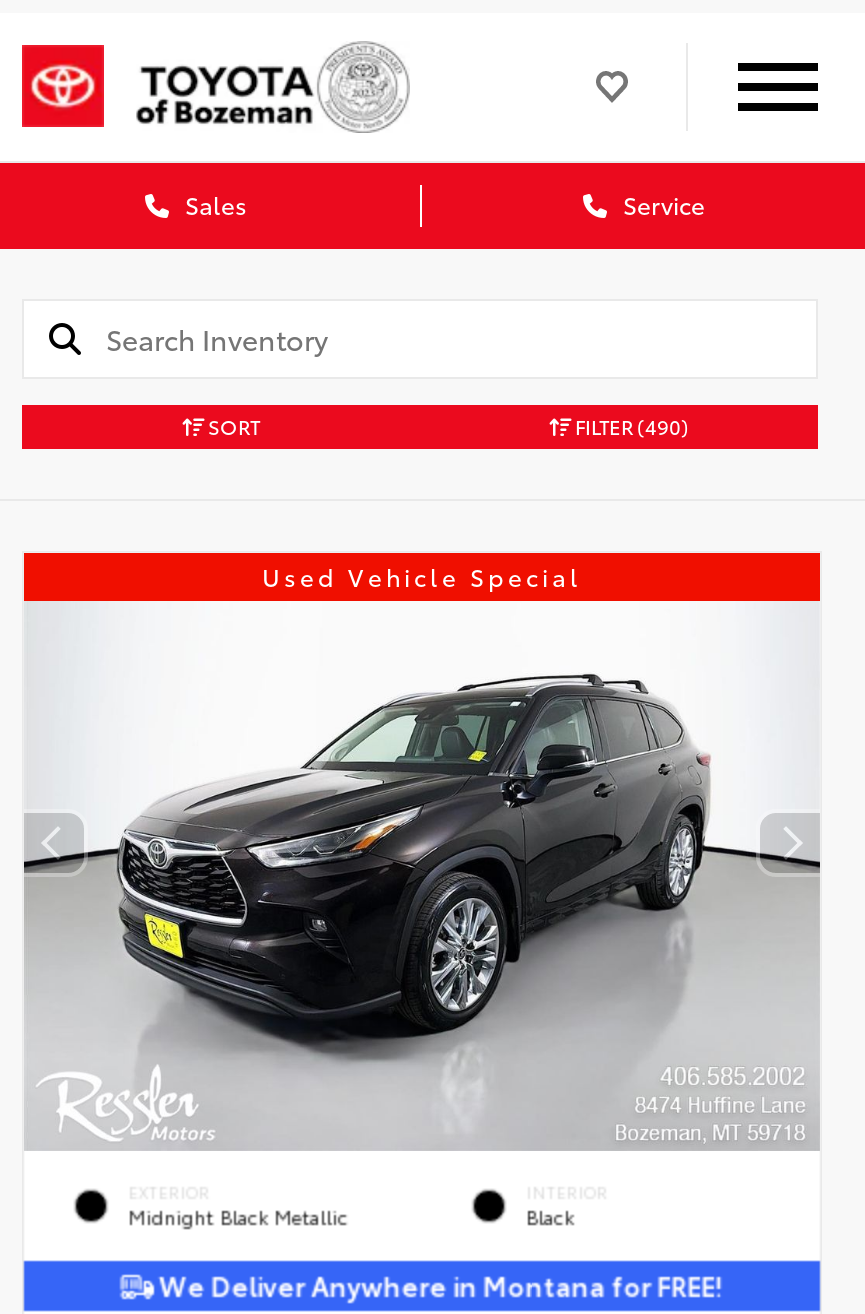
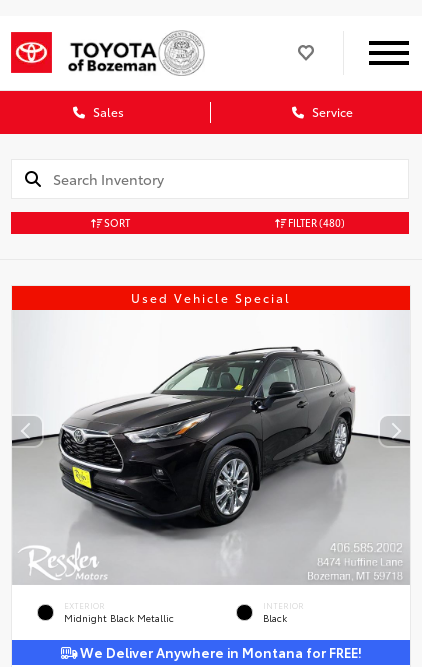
- FILTER (490)
+ FILTER (480)
